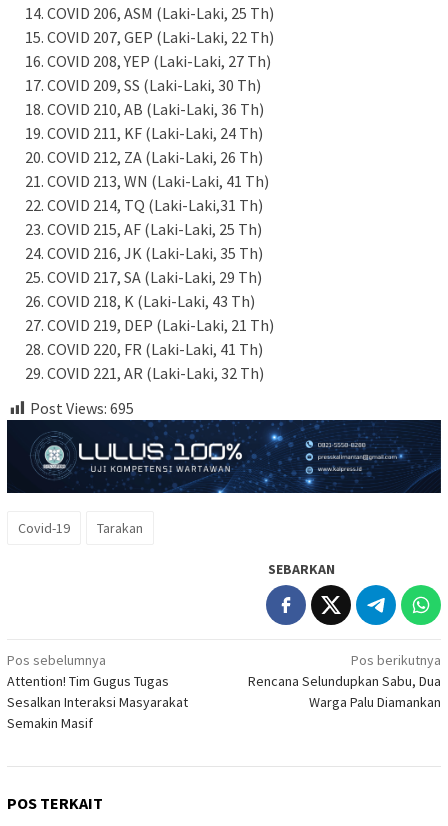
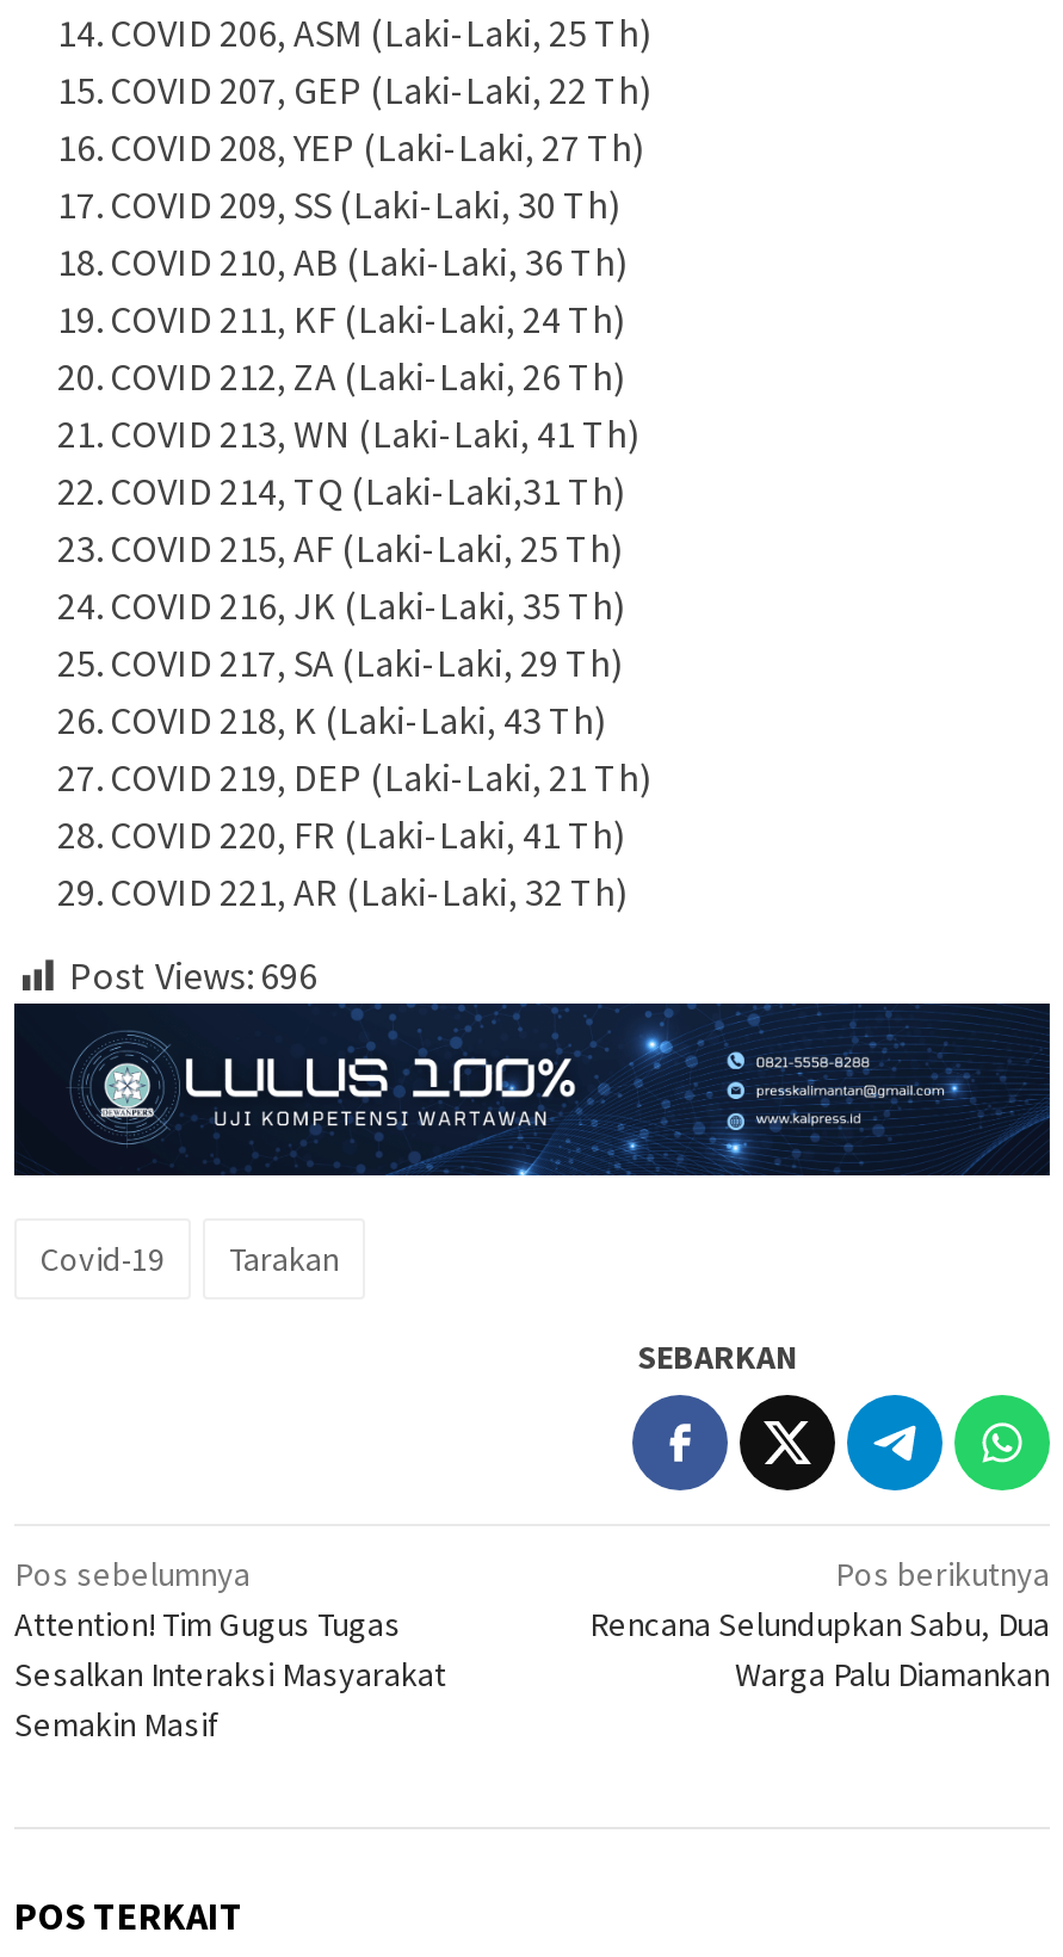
- Post Views: 695
+ Post Views: 696
